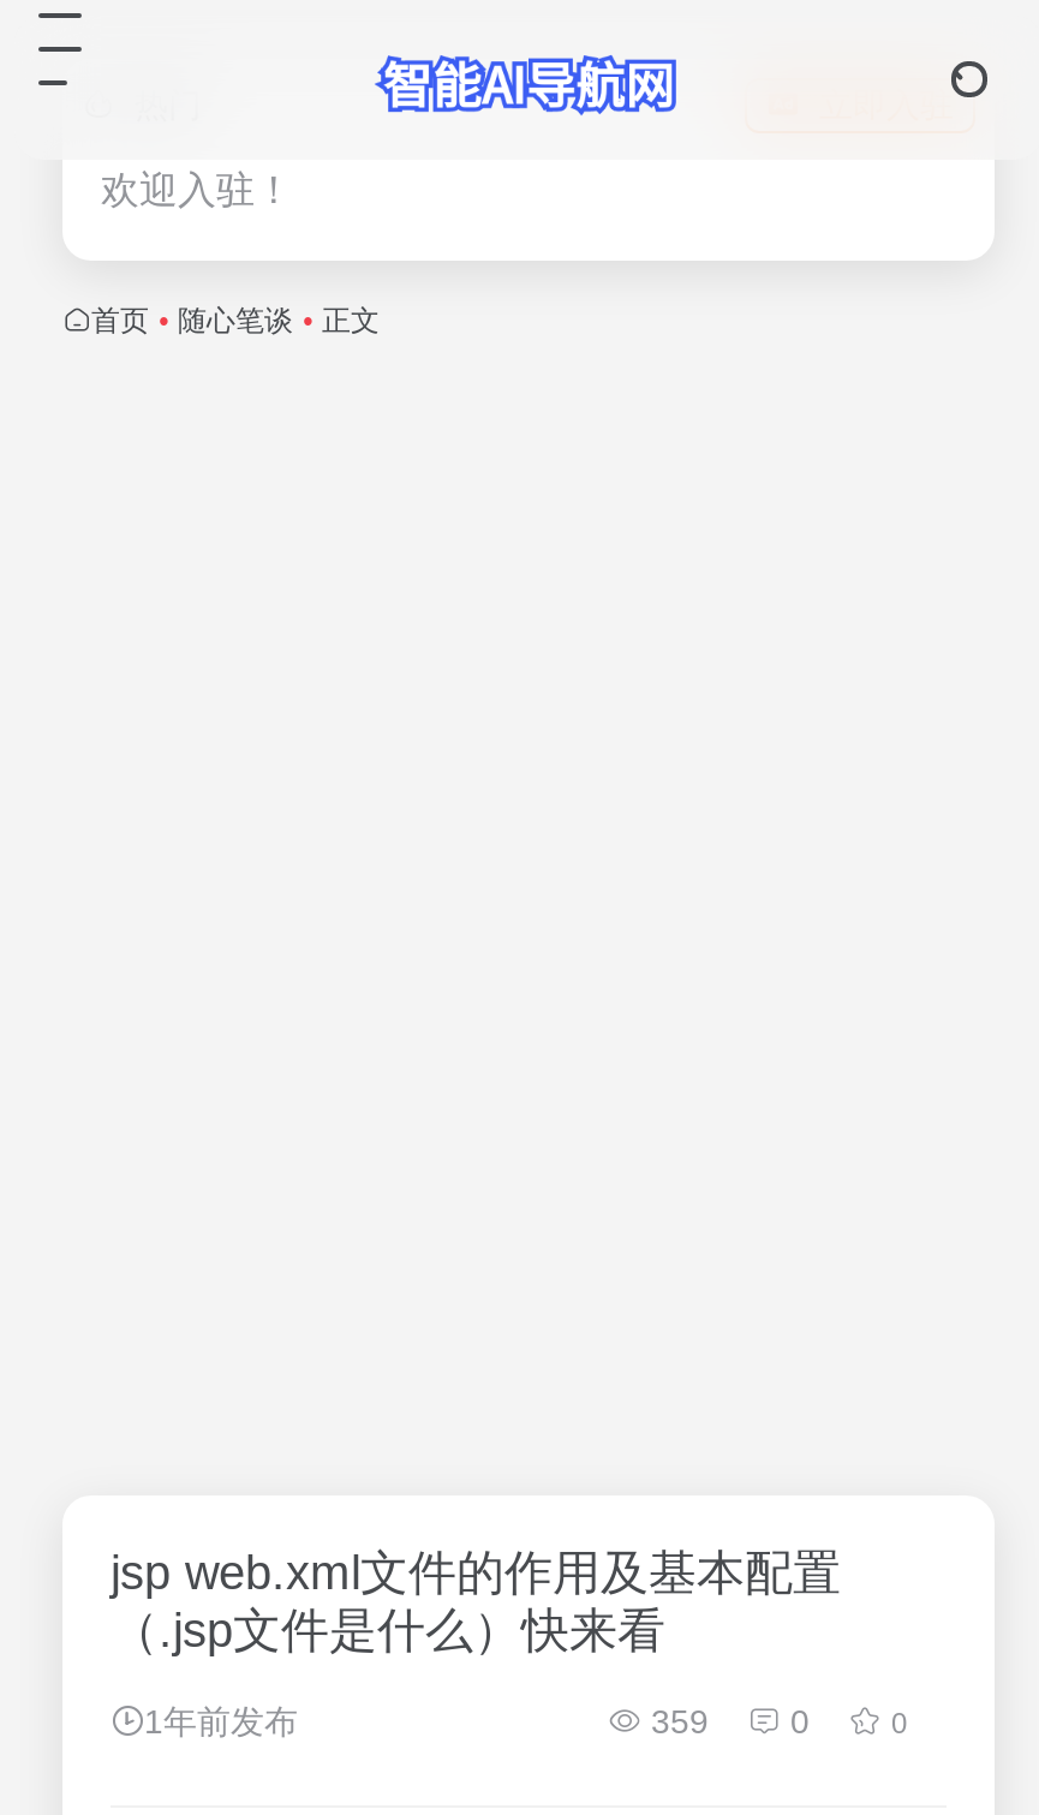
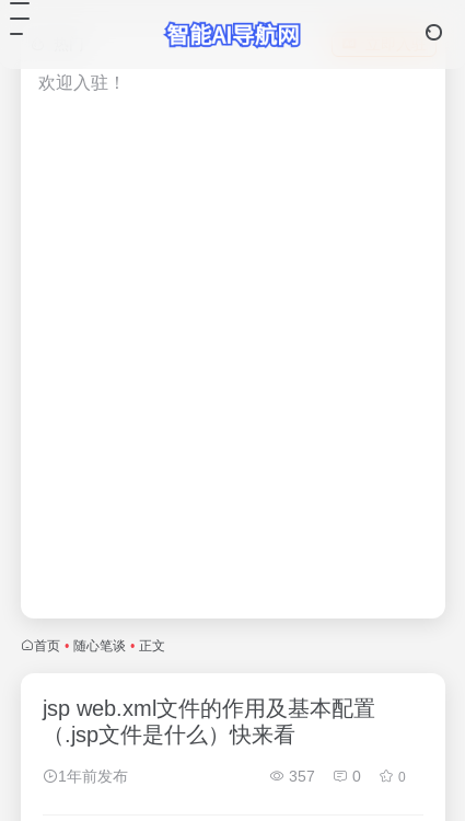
moved down: 首页 • 随心笔谈 • 正文

- 359 0
+ 357 0
